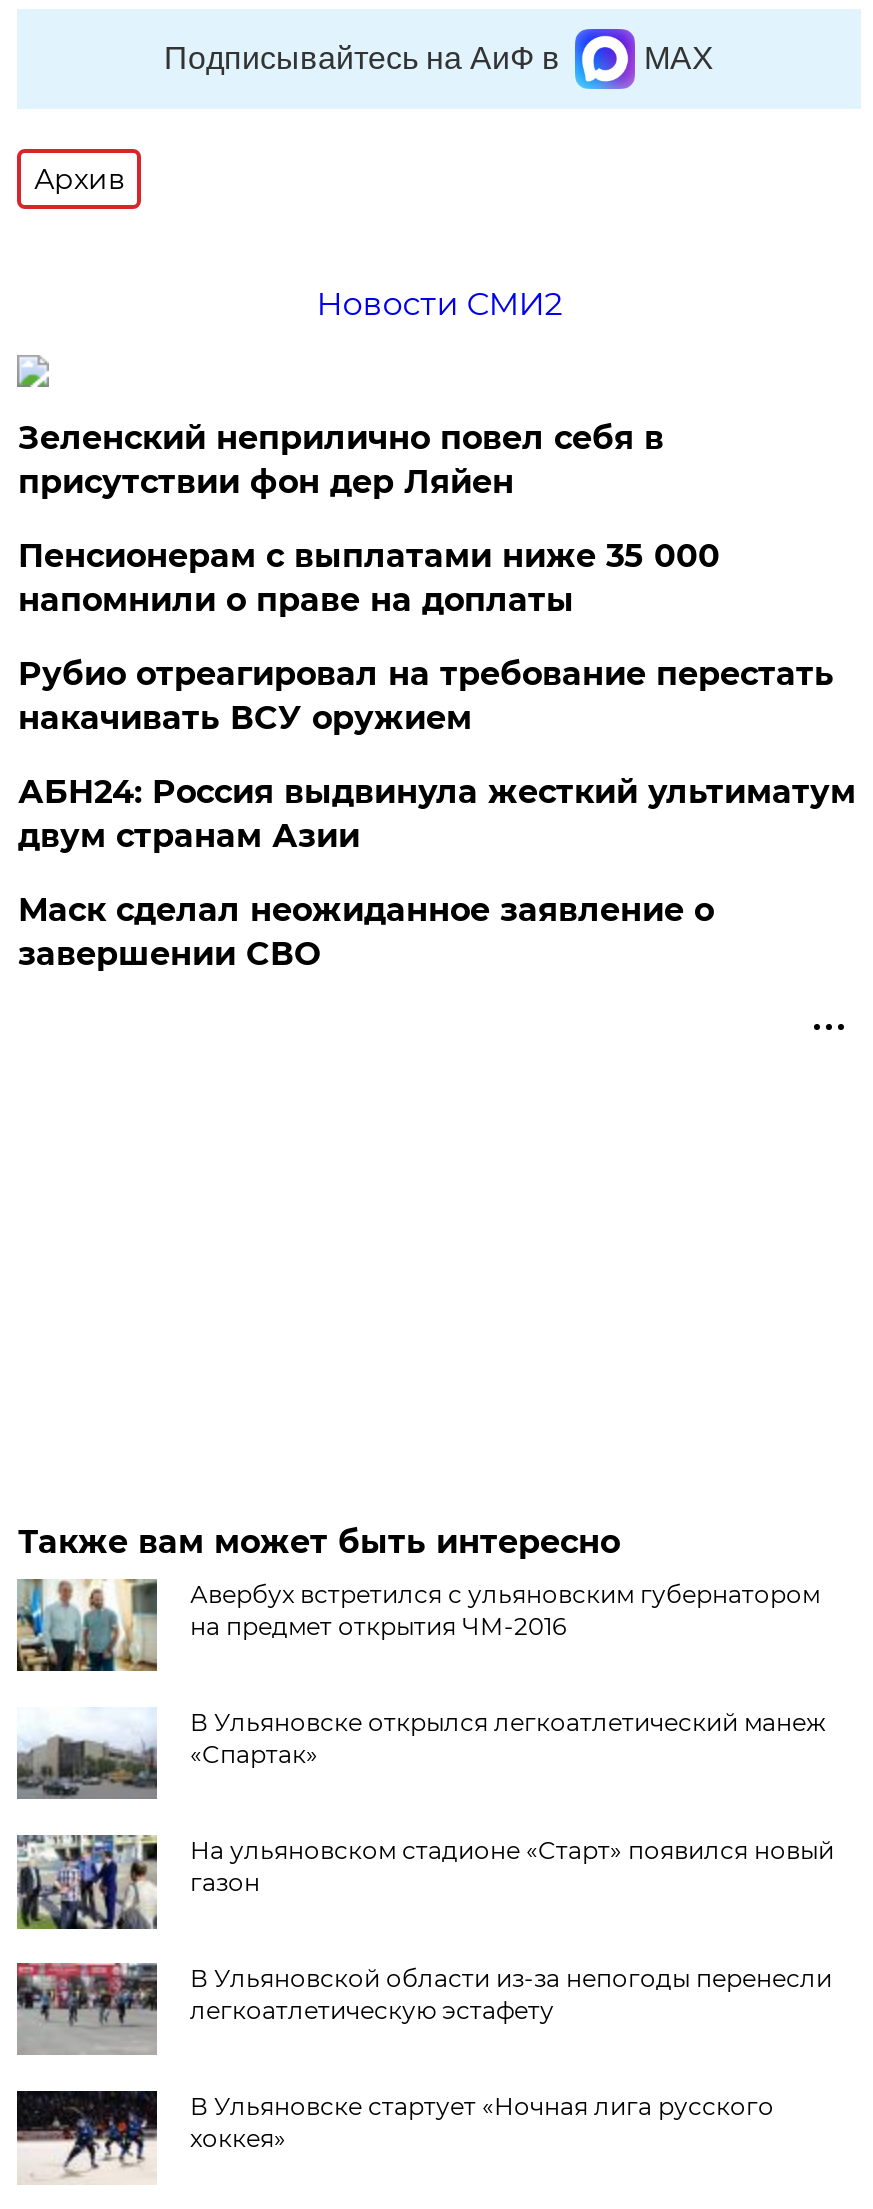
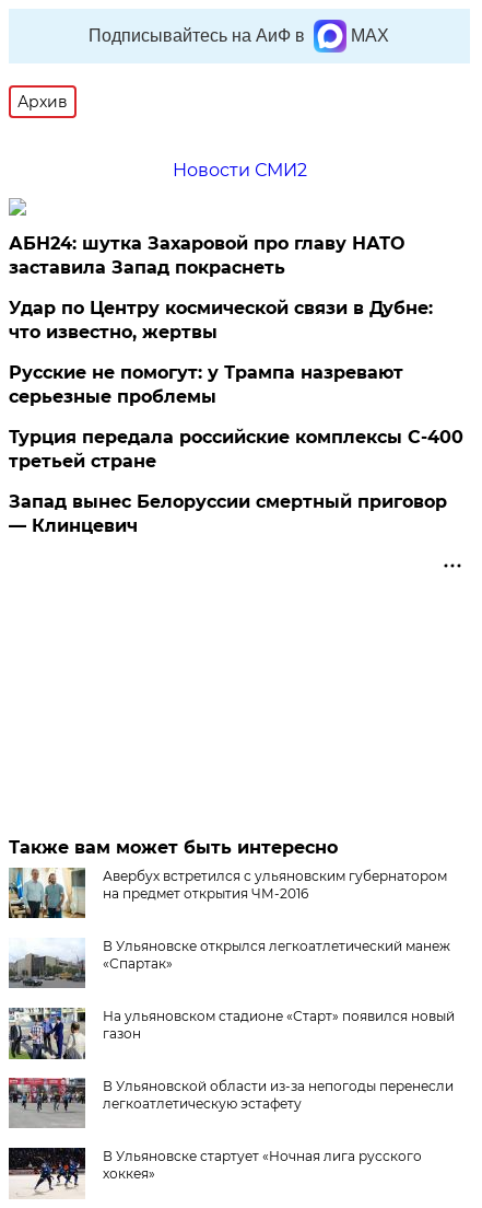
- Зеленский неприлично повел cебя в
- присутствии фон дер Ляйен
+ АБН24: шутка Захаровой про главу НАТО
+ заставила Запад покраснеть

- Пенсионерам с выплатами ниже 35 000
- напомнили о праве на доплаты
+ Удар по Центру космической связи в Дубне:
+ что известно, жертвы

- Рубио отреагировал на требование перестать
- накачивать ВСУ оружием
+ Русские не помогут: у Трампа назревают
+ серьезные проблемы

- АБН24: Россия выдвинула жесткий ультиматум
- двум странам Азии
+ Турция передала российские комплексы С-400
+ третьей стране

- Маск сделал неожиданное заявление о
- завершении СВО
+ Запад вынес Белоруссии смертный приговор
+ — Клинцевич
